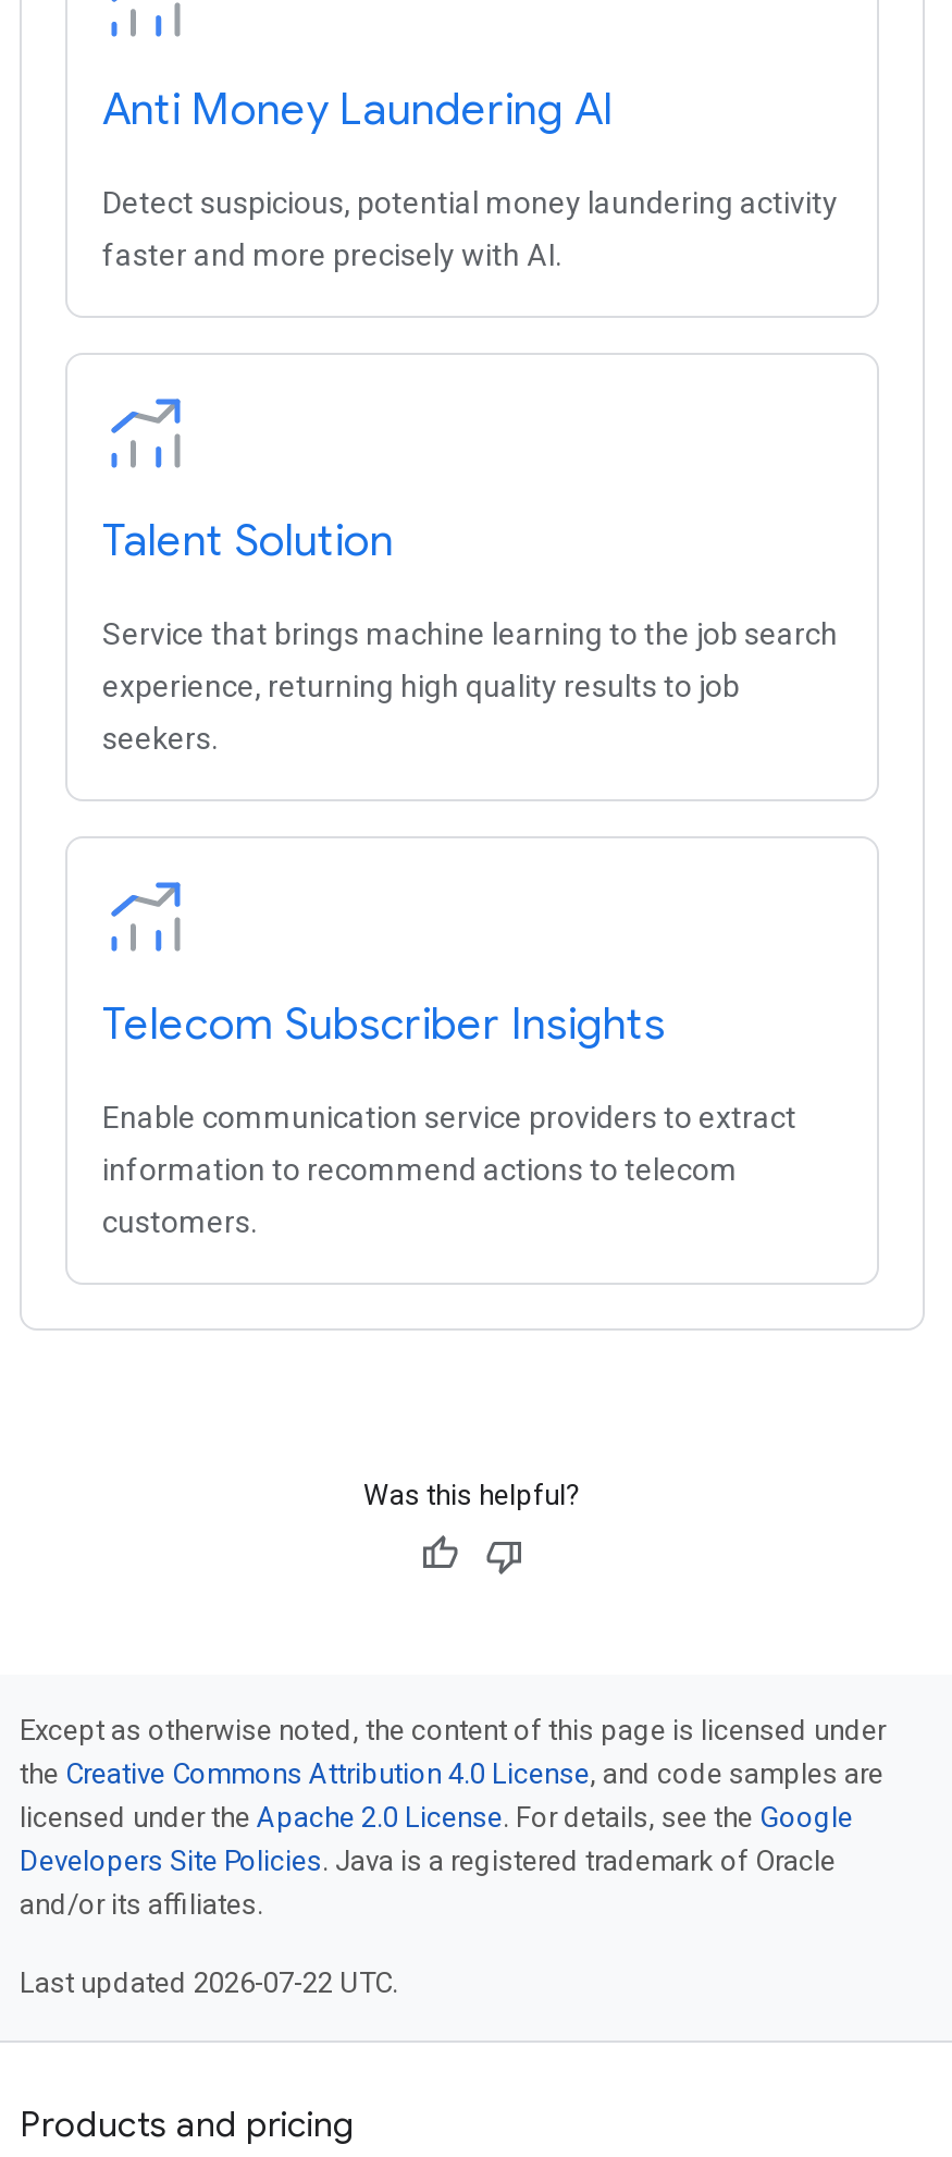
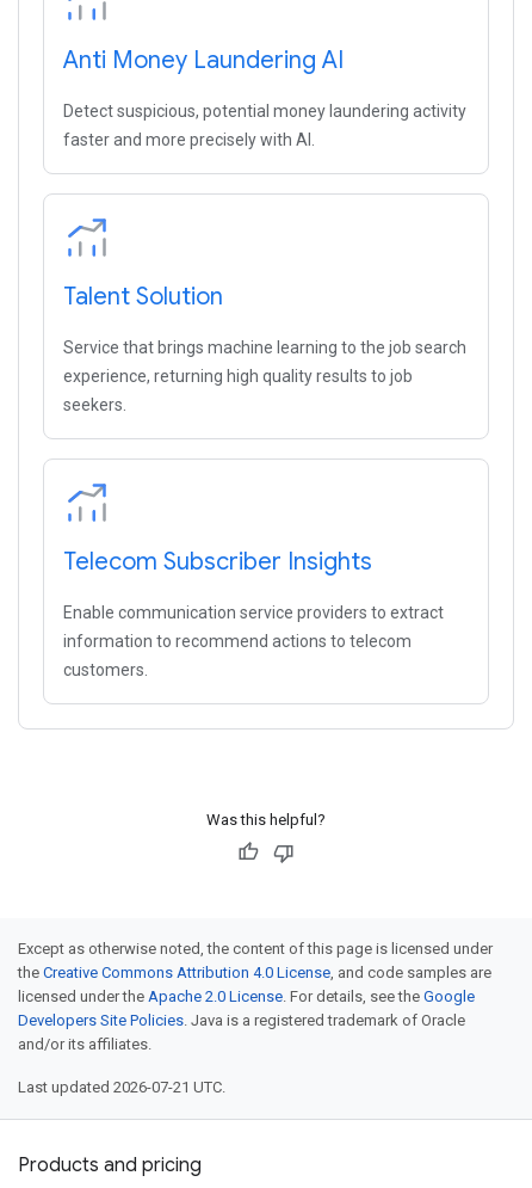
- Last updated 2026-07-22 UTC.
+ Last updated 2026-07-21 UTC.
